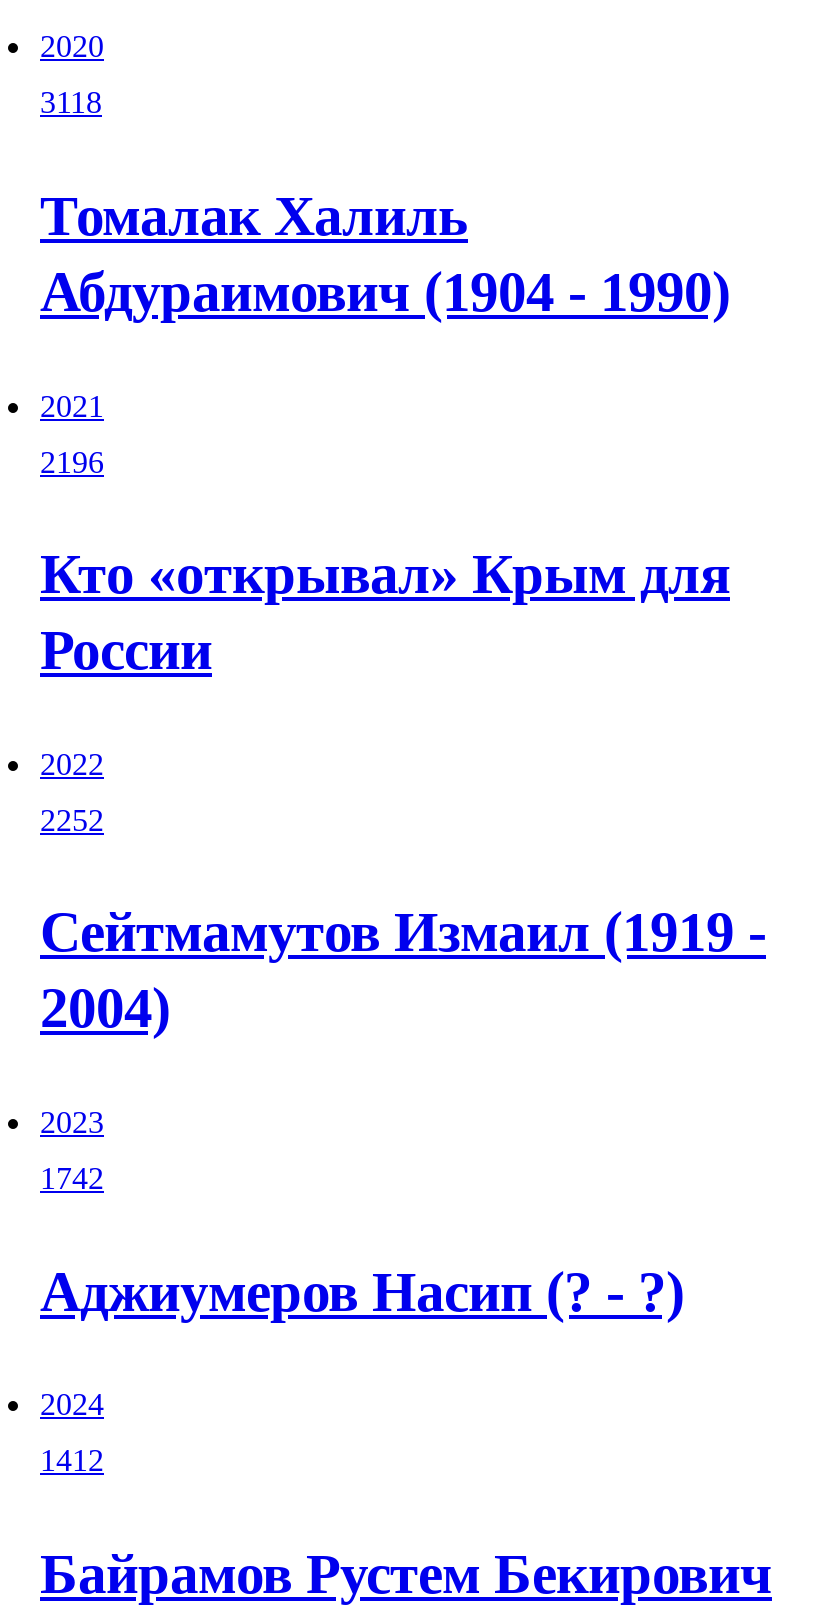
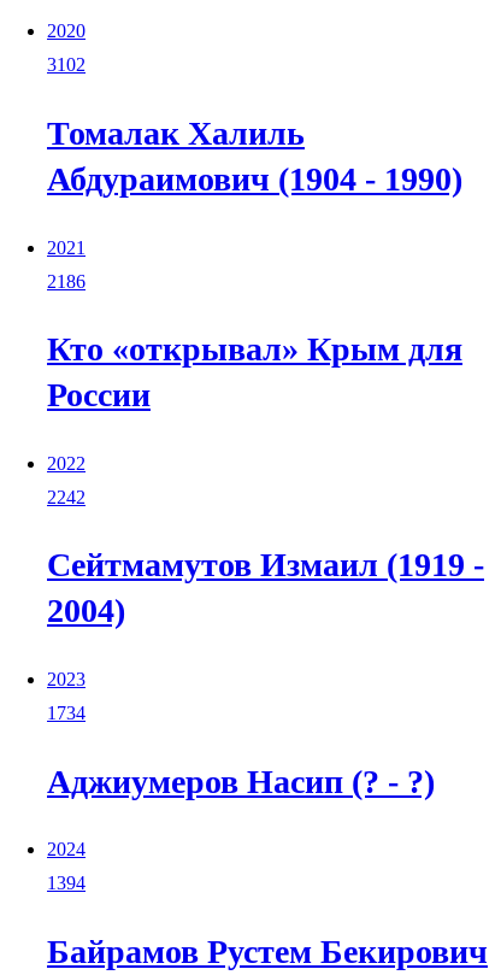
- 3118
+ 3102

- 2196
+ 2186

- 2252
+ 2242

- 1742
+ 1734

- 1412
+ 1394
